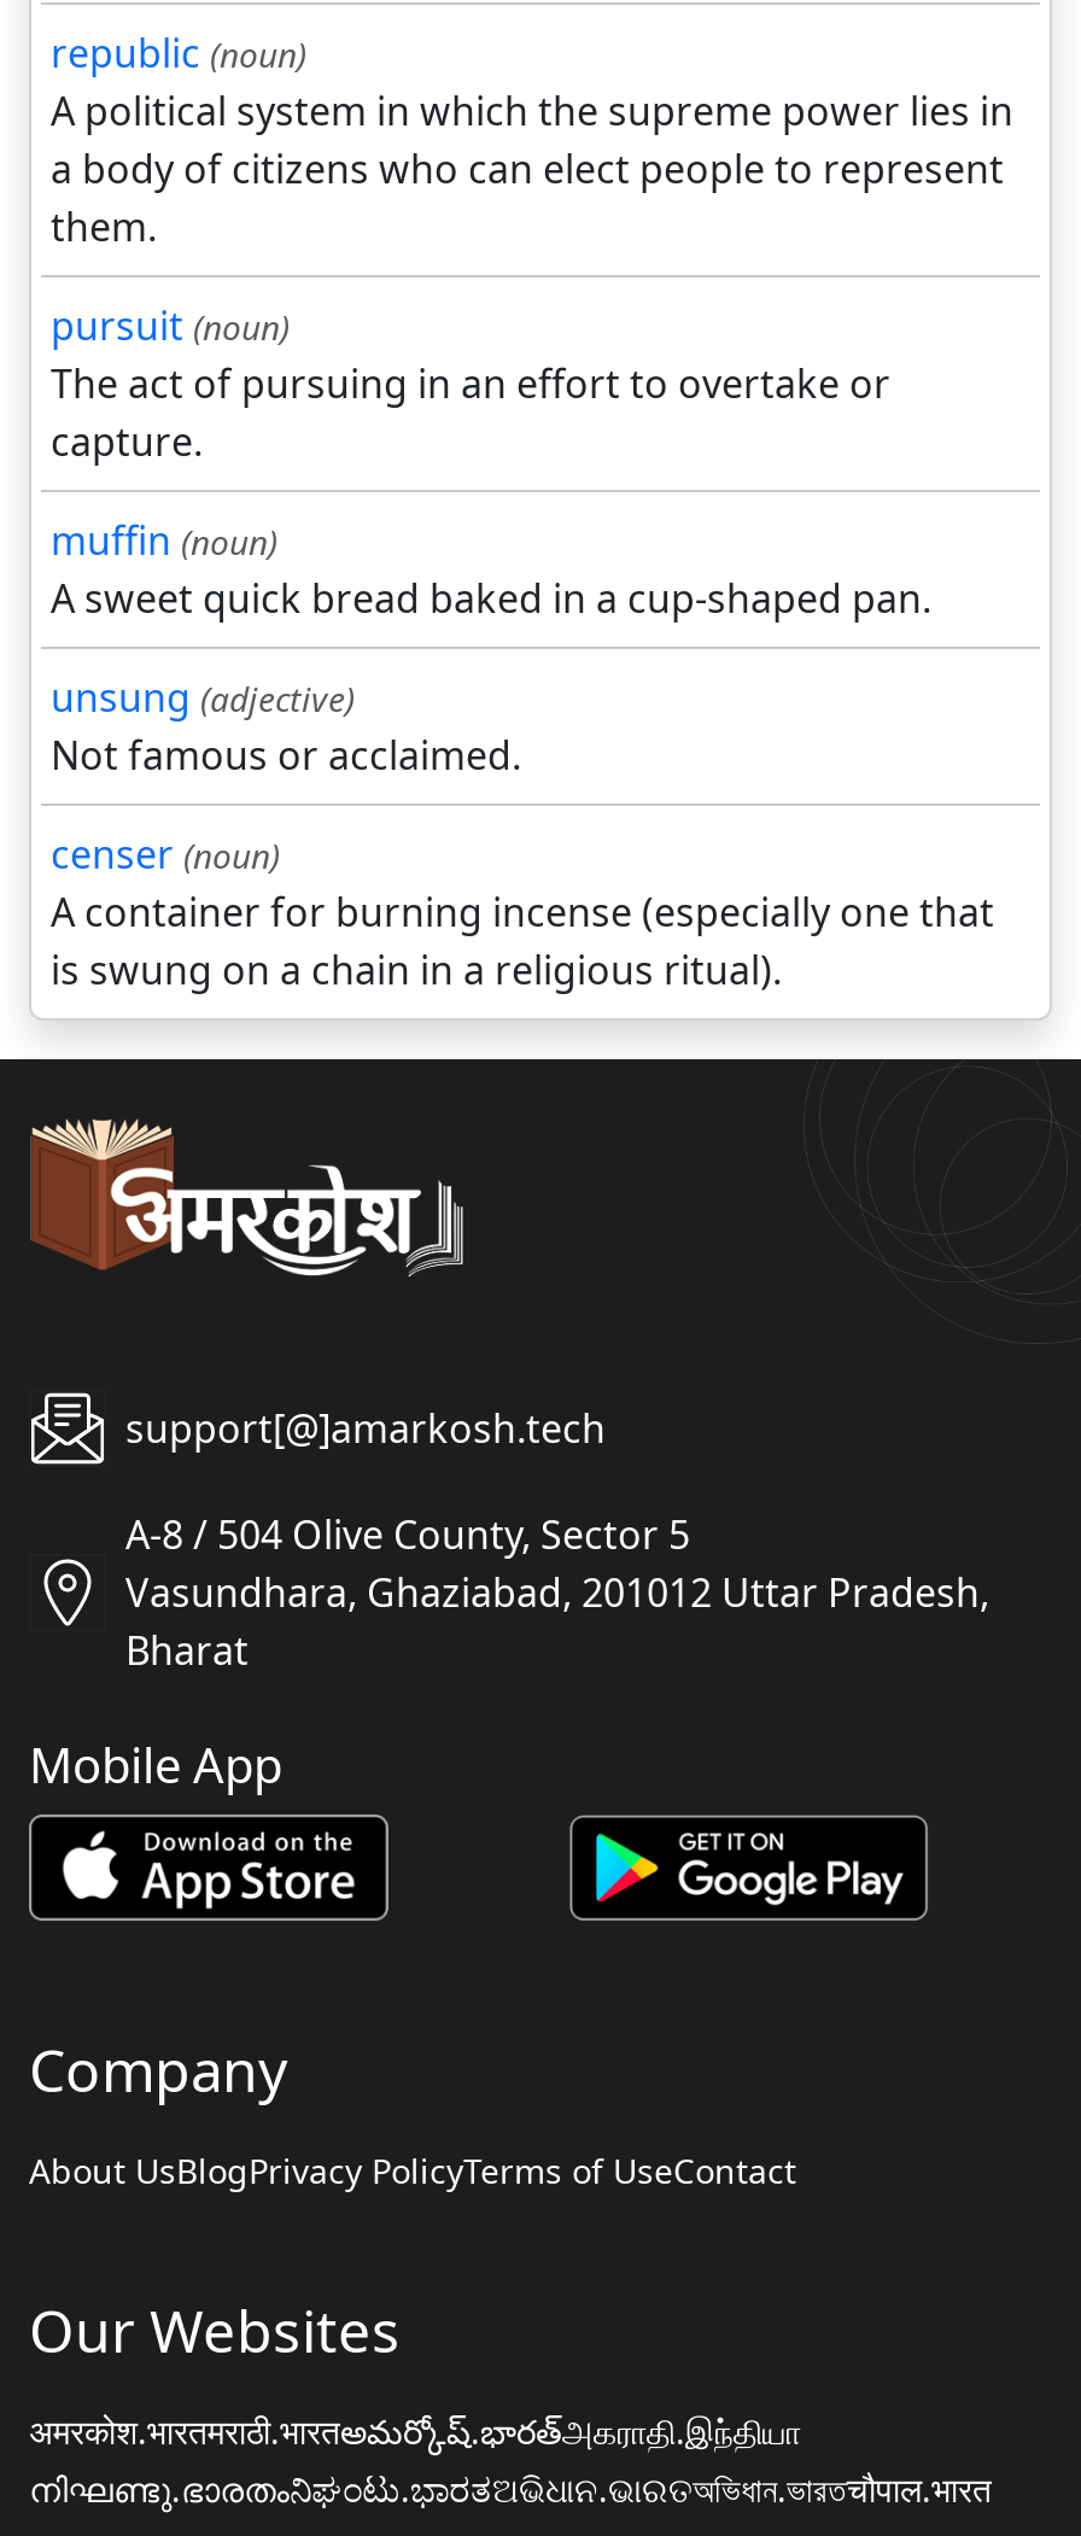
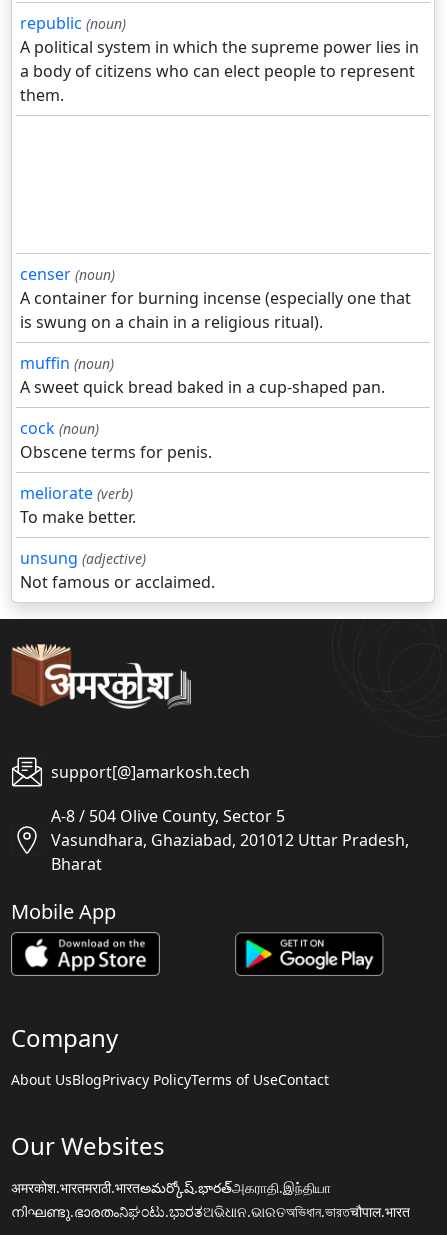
- pursuit (noun)
- The act of pursuing in an effort to overtake or
- capture.

moved down: muffin (noun) | A sweet quick bread baked in a cup-shaped pan.

moved down: unsung (adjective) | Not famous or acclaimed.

moved up: censer (noun) | A container for burning incense (especially one that | is swung on a chain in a religious ritual).

+ cock (noun)
+ Obscene terms for penis.
+ meliorate (verb)
+ To make better.
